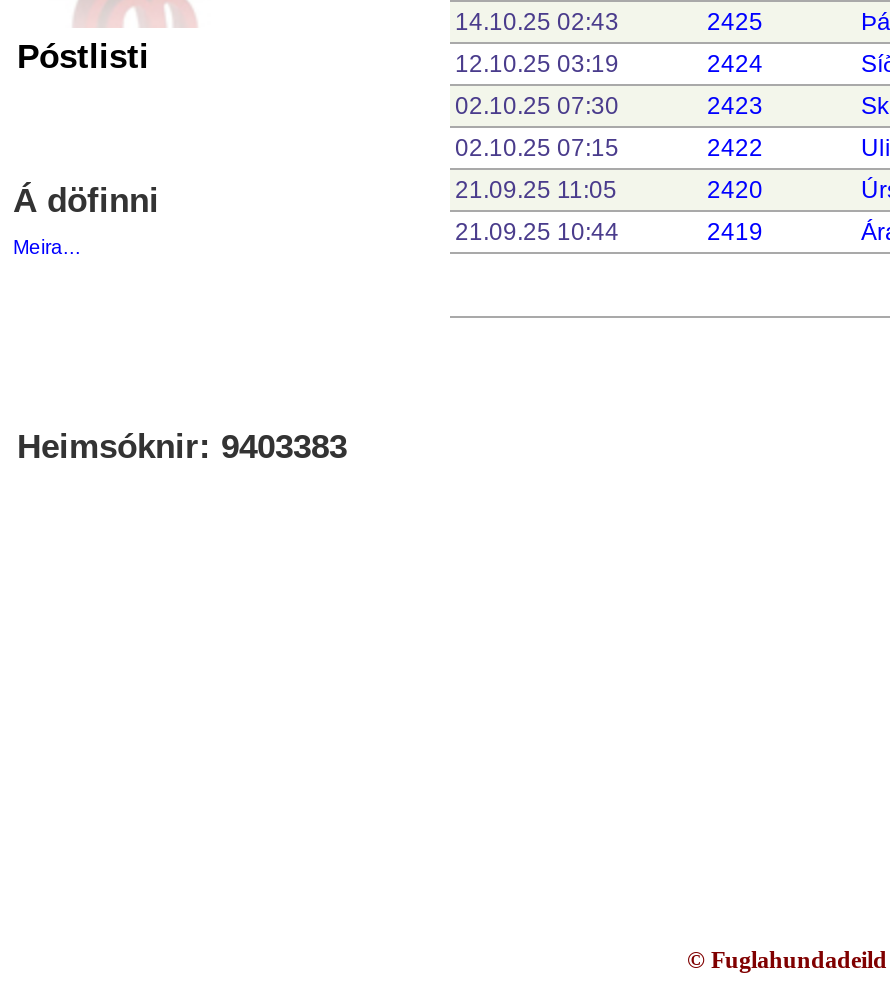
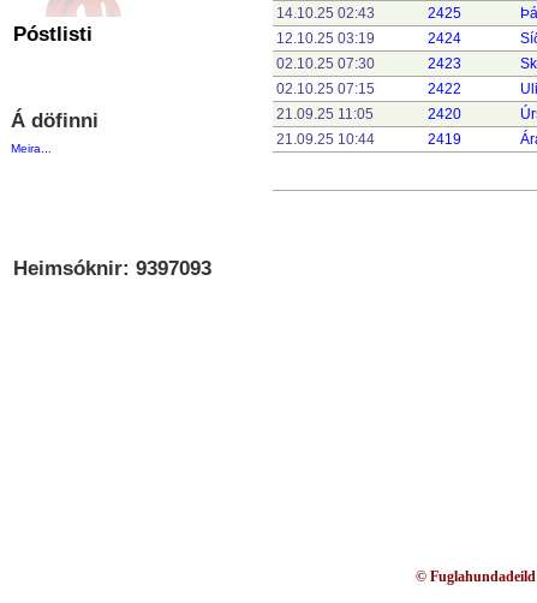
- Heimsóknir: 9403383
+ Heimsóknir: 9397093
